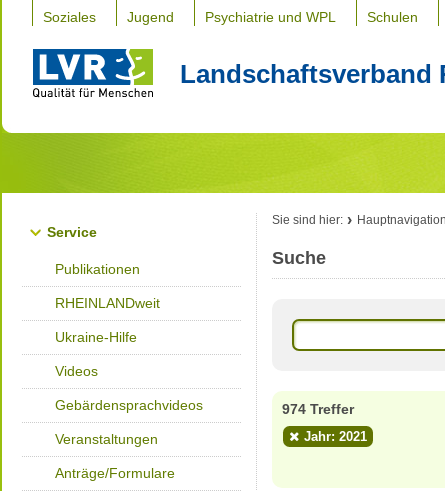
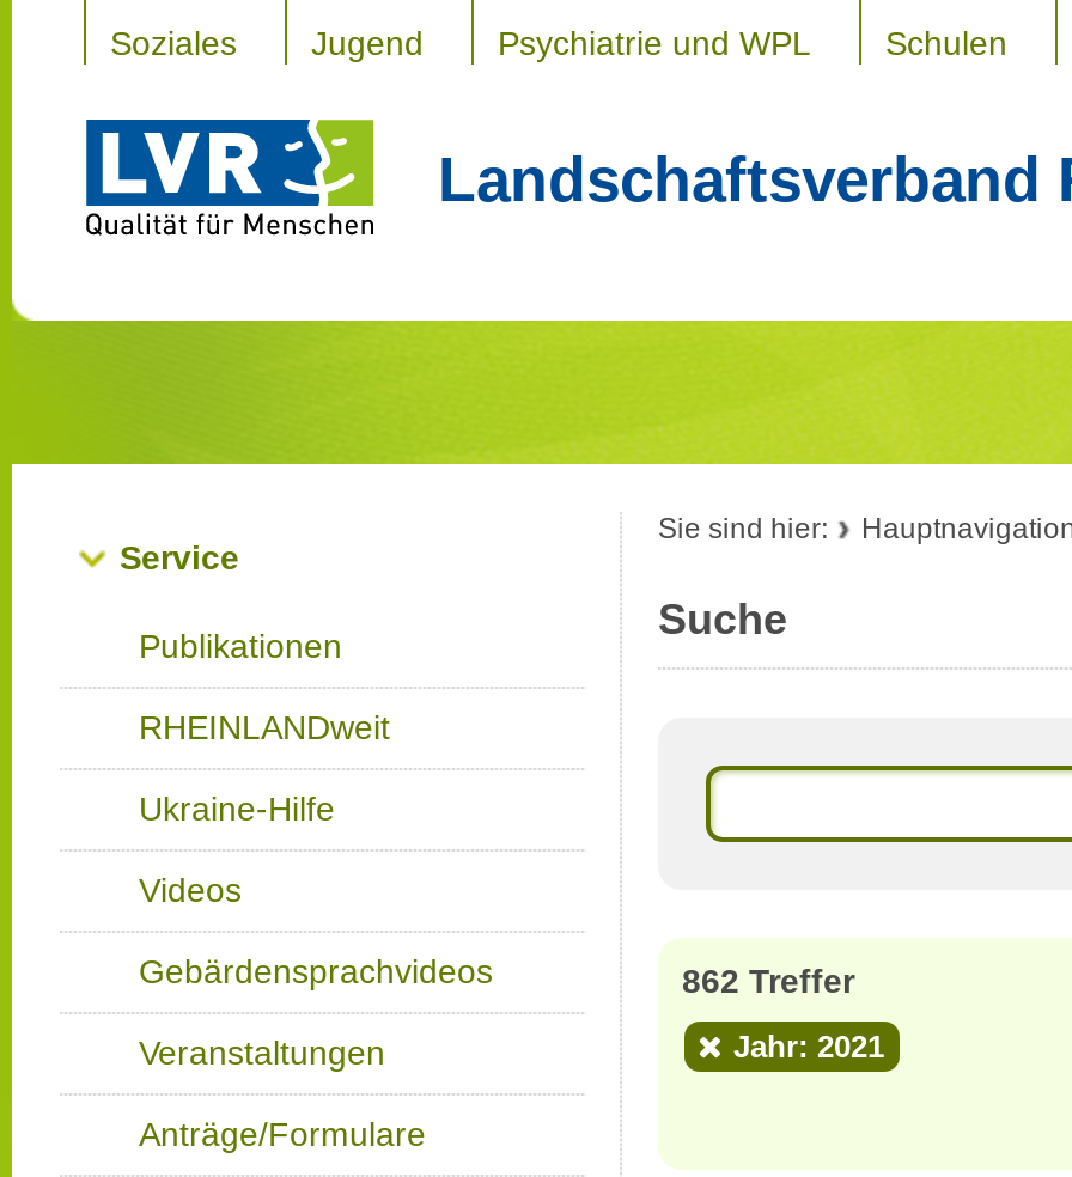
- 974 Treffer
+ 862 Treffer
